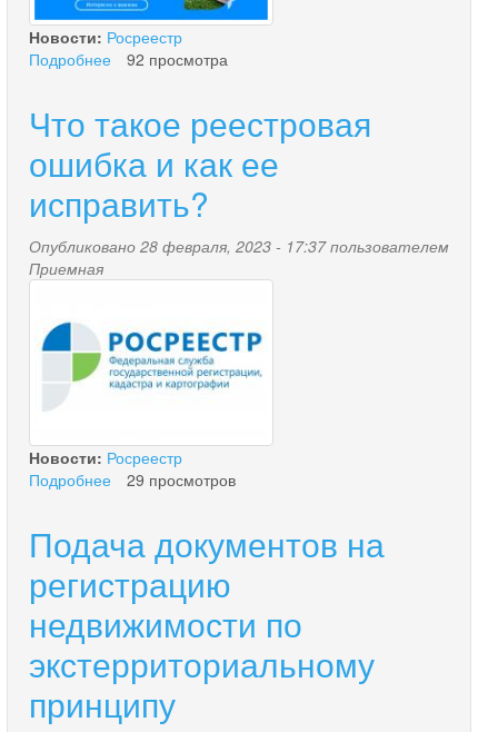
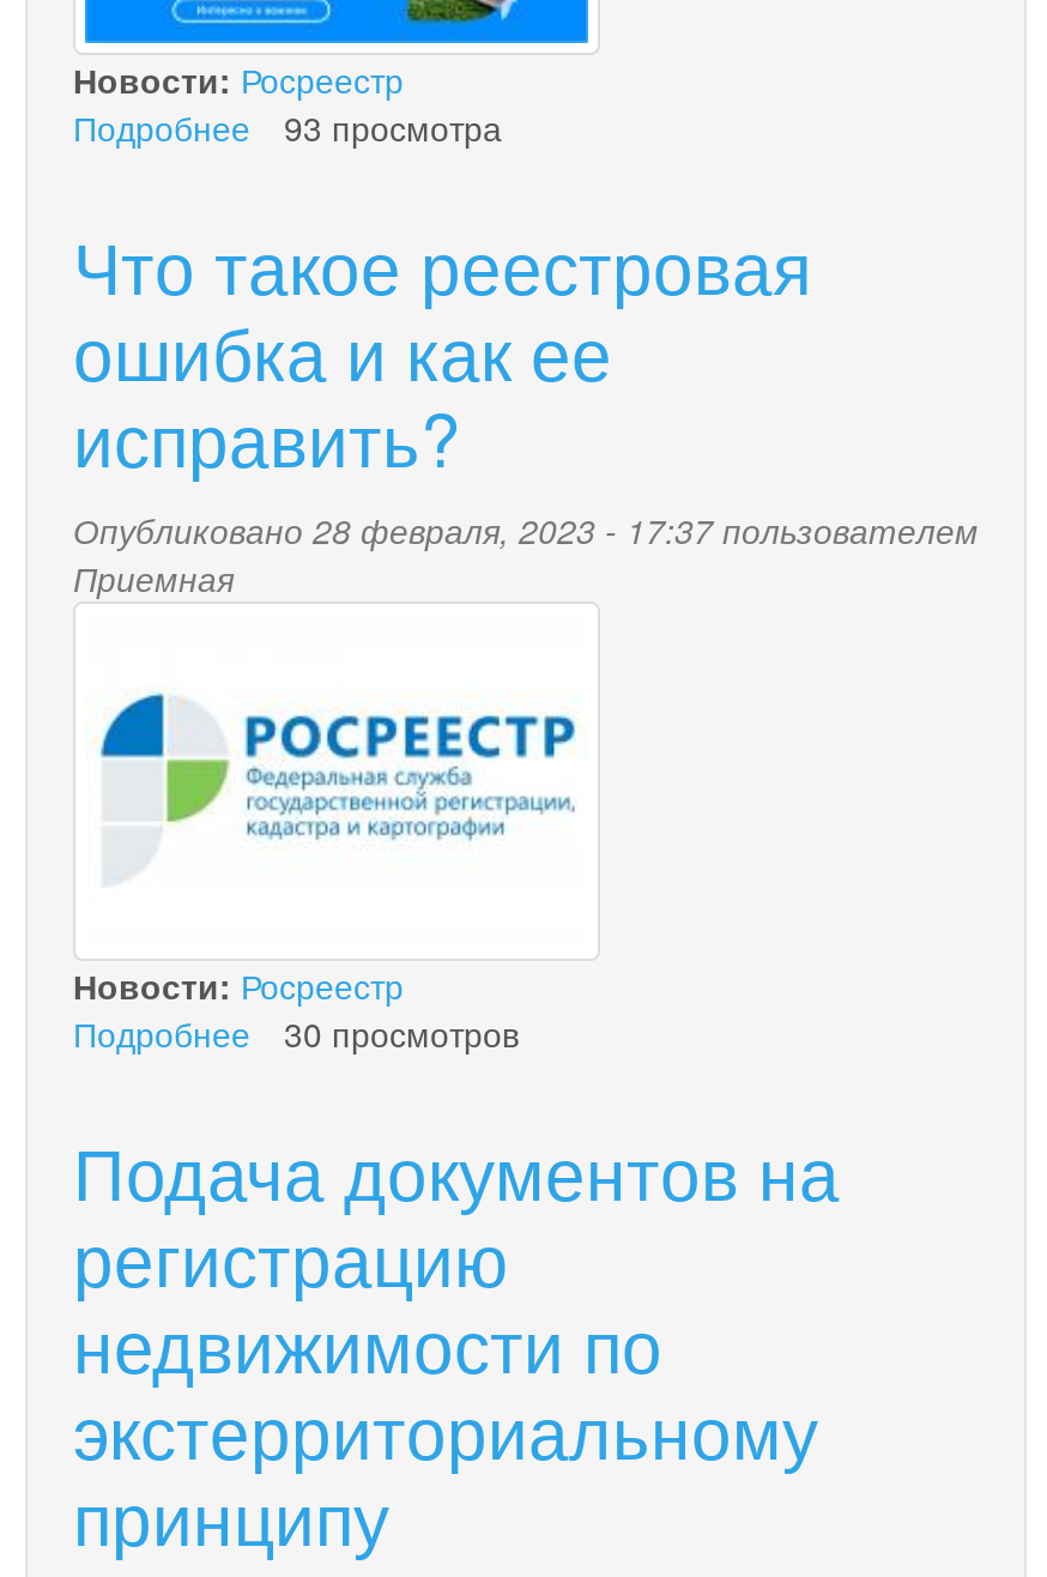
- Подробнее о 92 просмотра
+ Подробнее о 93 просмотра

- Подробнее о 29 просмотров
+ Подробнее о 30 просмотров
